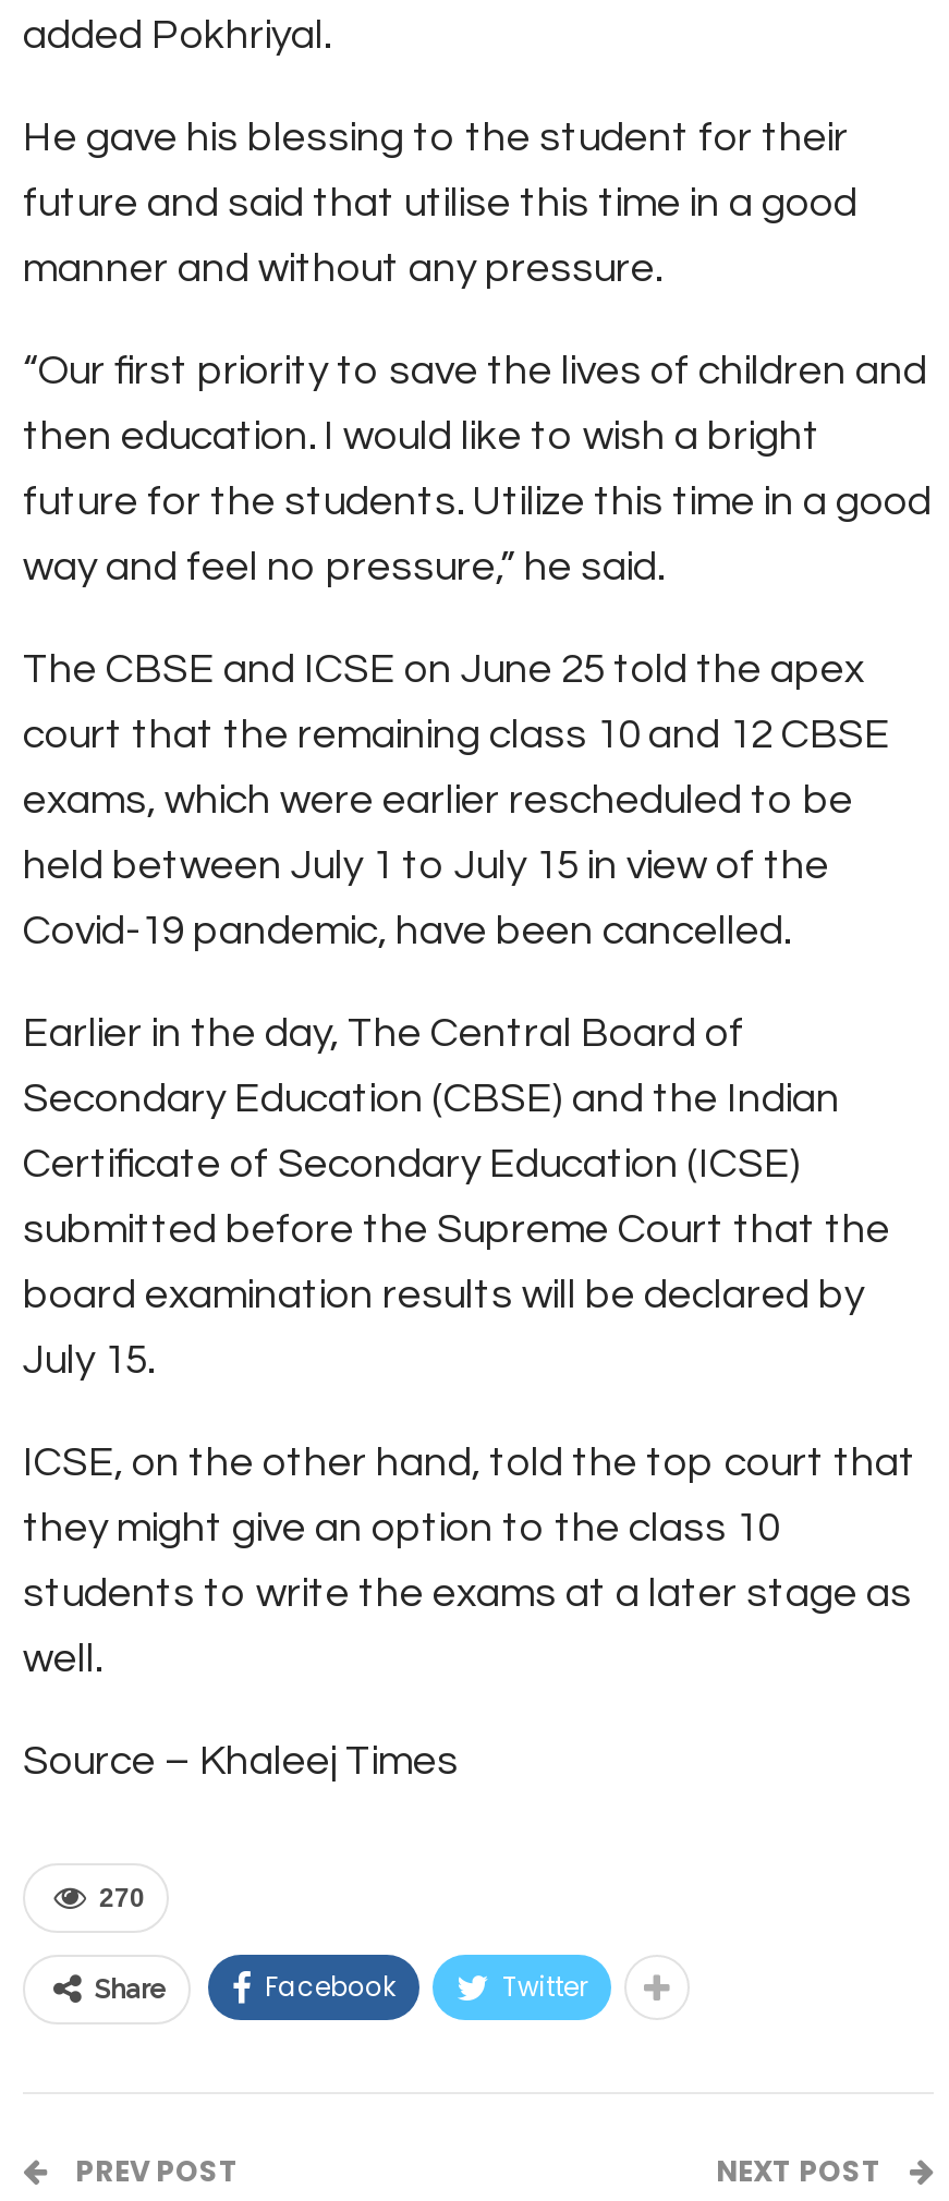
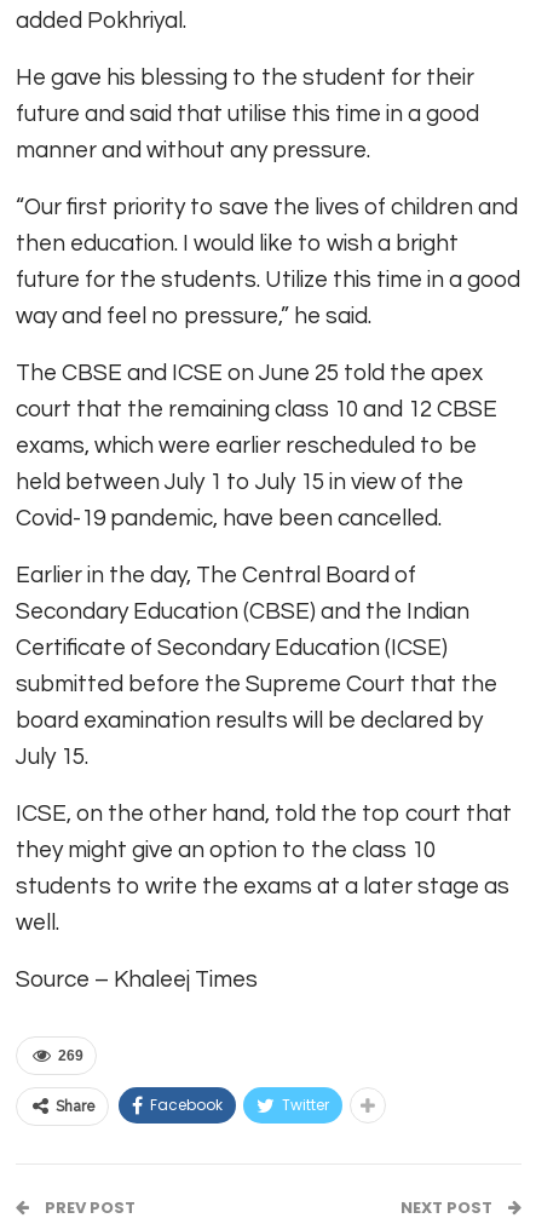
- 270
+ 269
